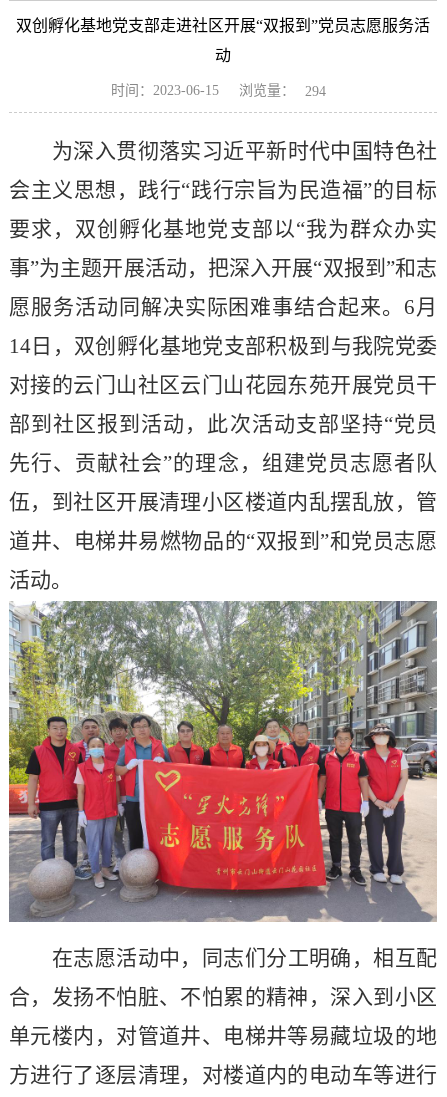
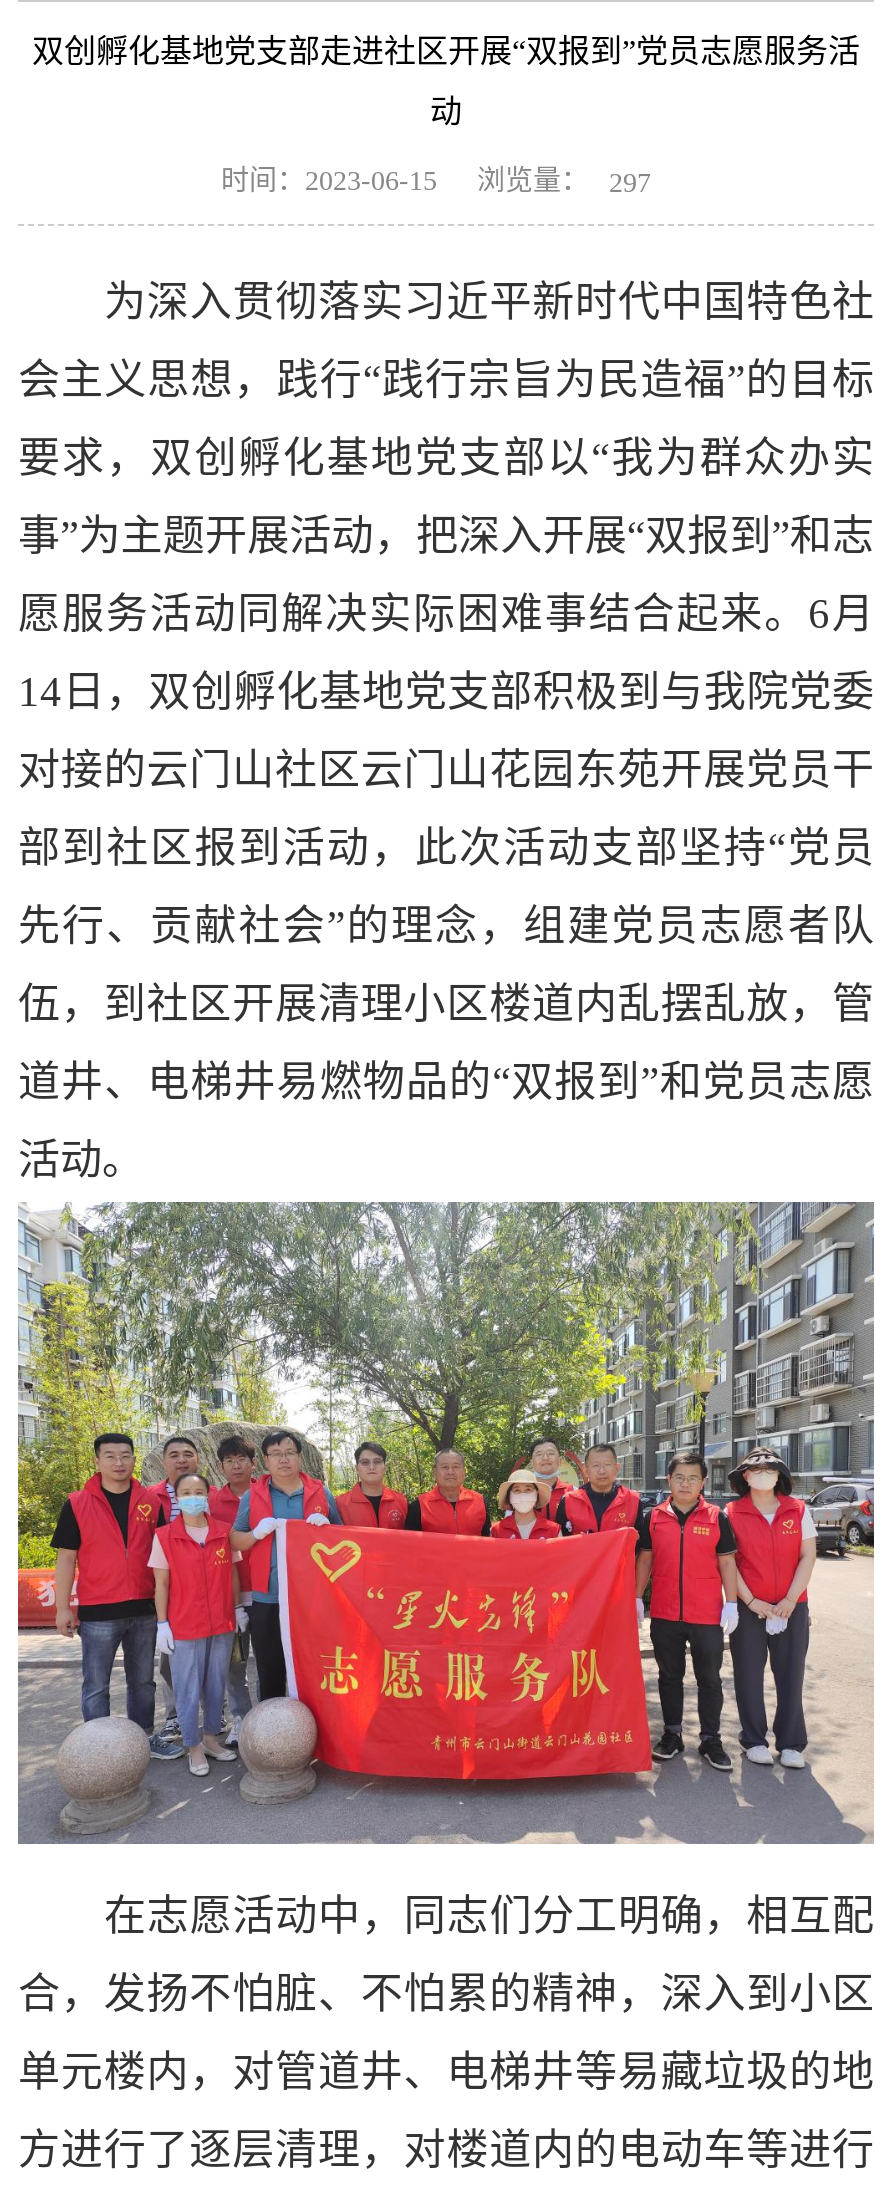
- 时间：2023-06-15 浏览量： 294
+ 时间：2023-06-15 浏览量： 297
